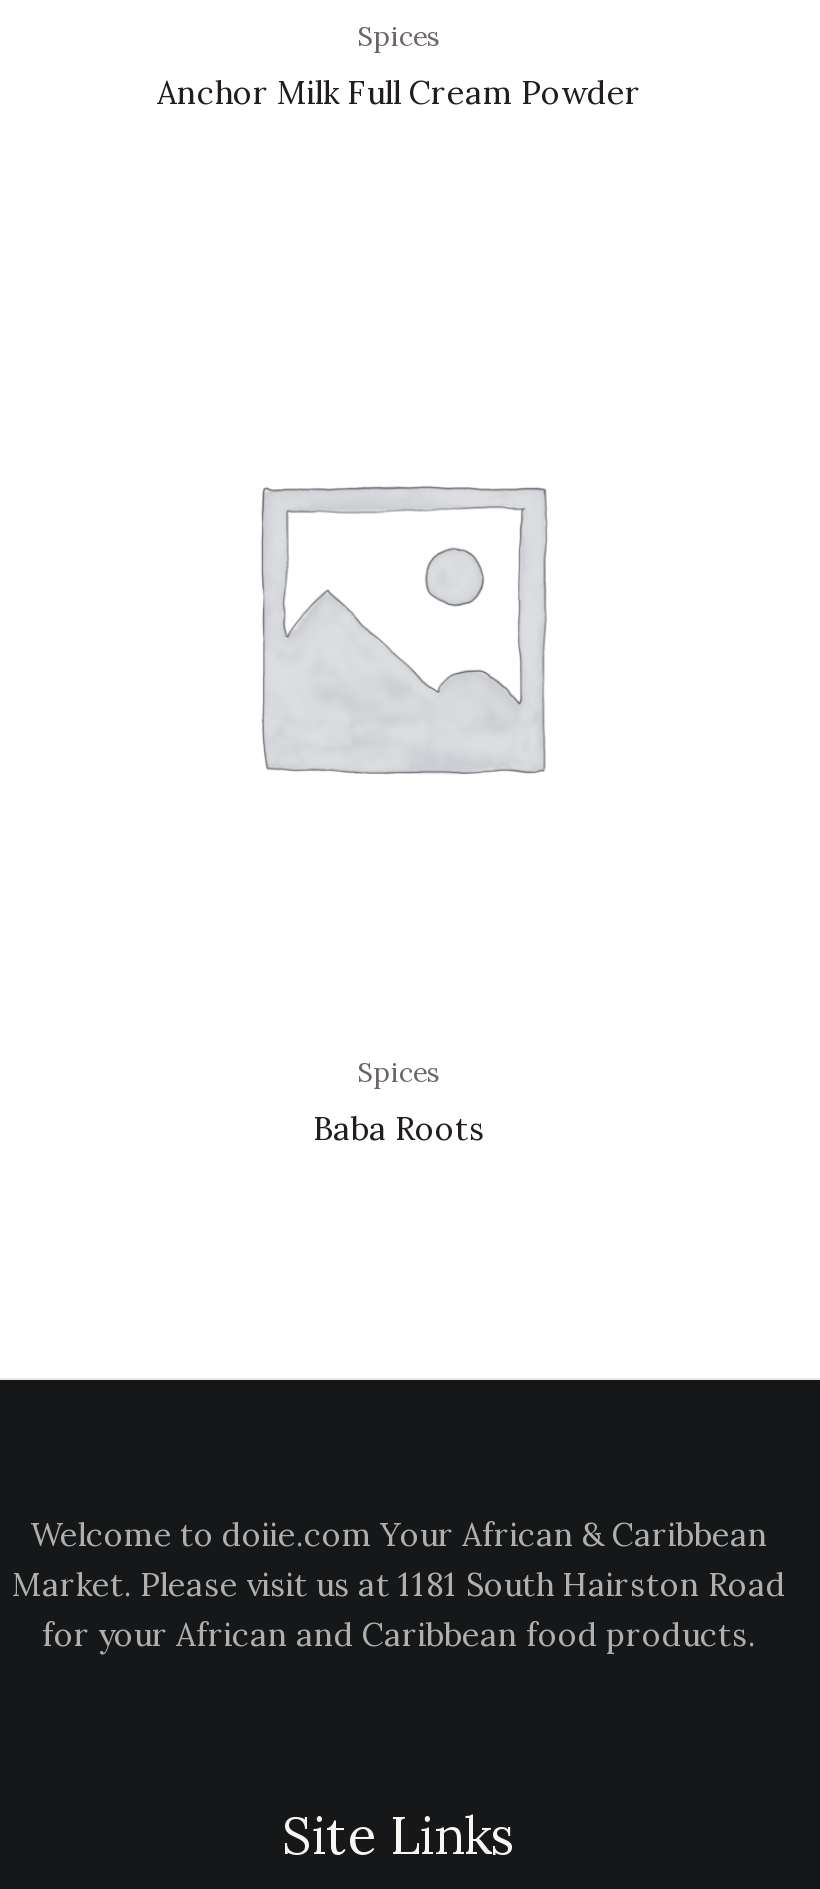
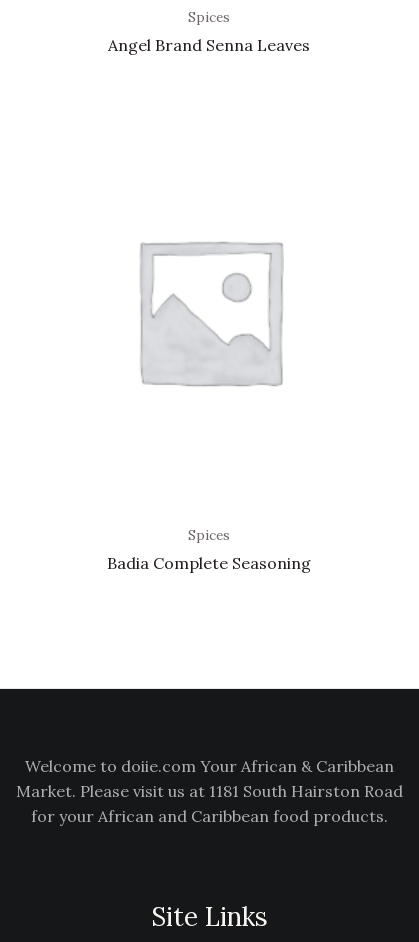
- Anchor Milk Full Cream Powder
+ Angel Brand Senna Leaves

- Baba Roots
+ Badia Complete Seasoning
